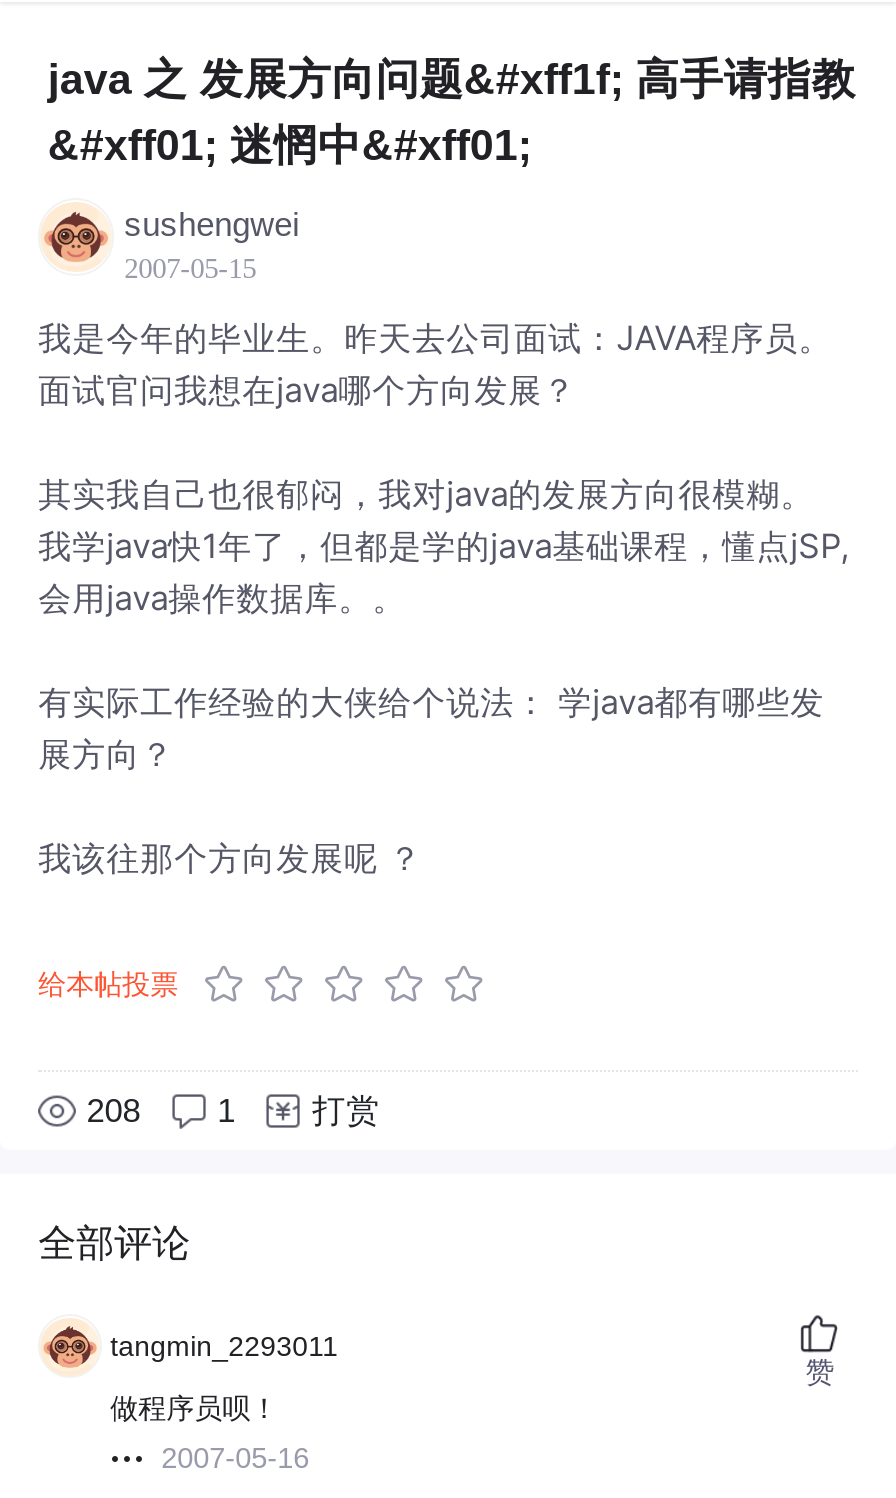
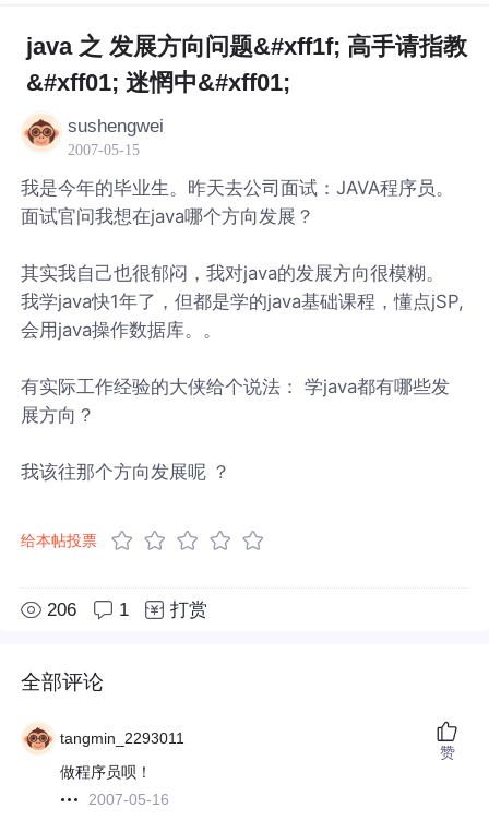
- 208
+ 206
